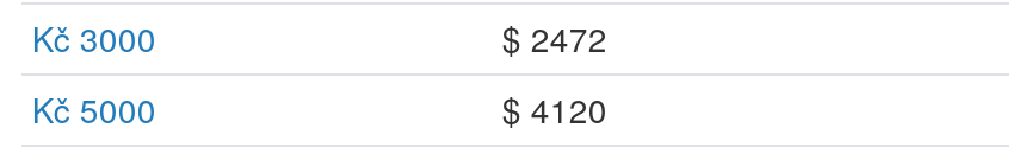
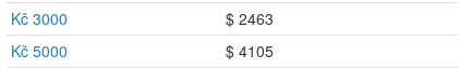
- $ 2472
+ $ 2463

- $ 4120
+ $ 4105
